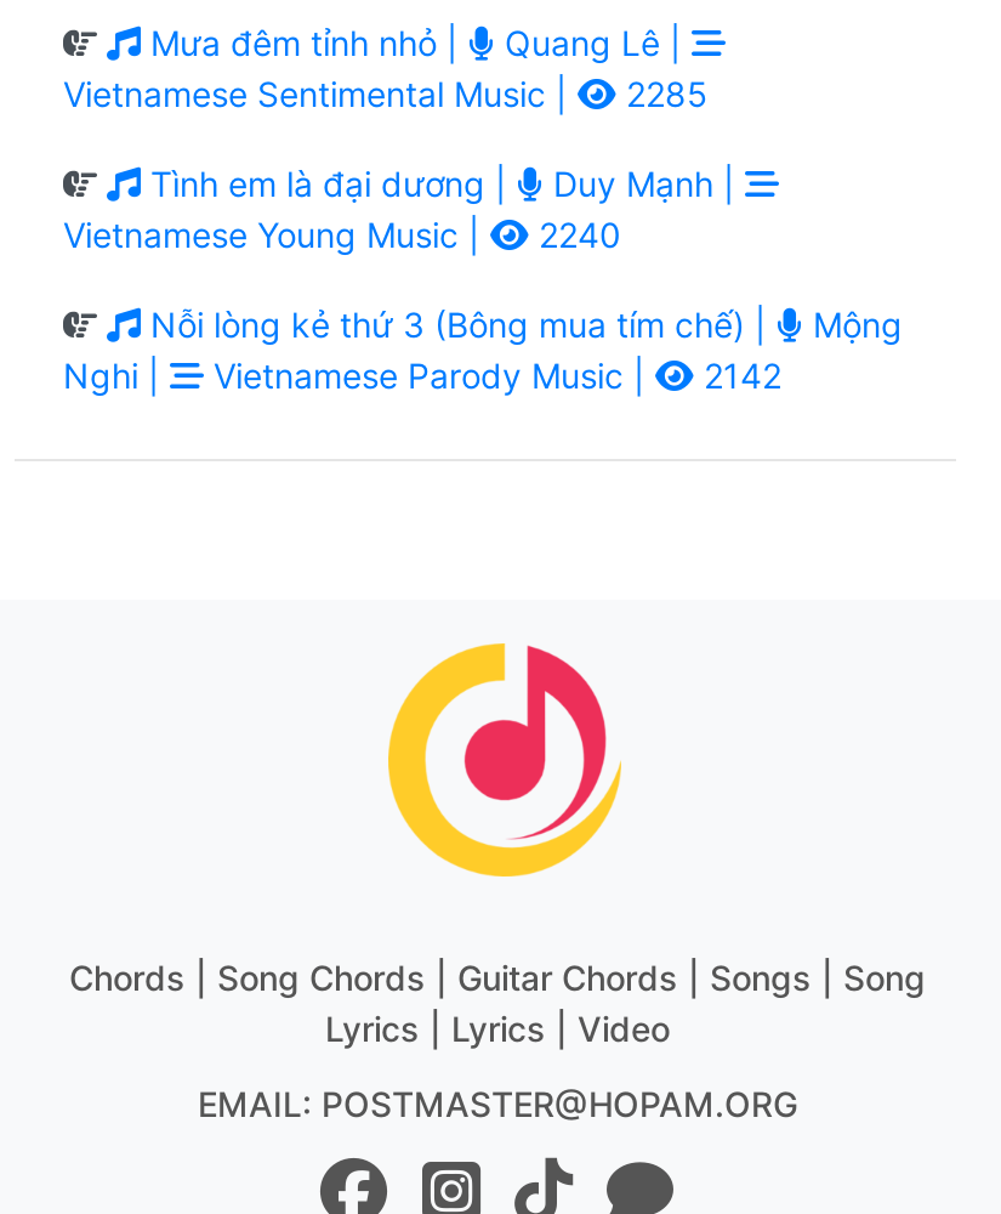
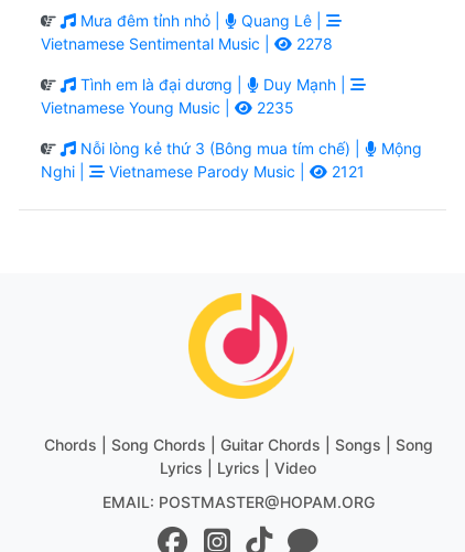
- 2285
+ 2278

- 2240
+ 2235

- 2142
+ 2121
